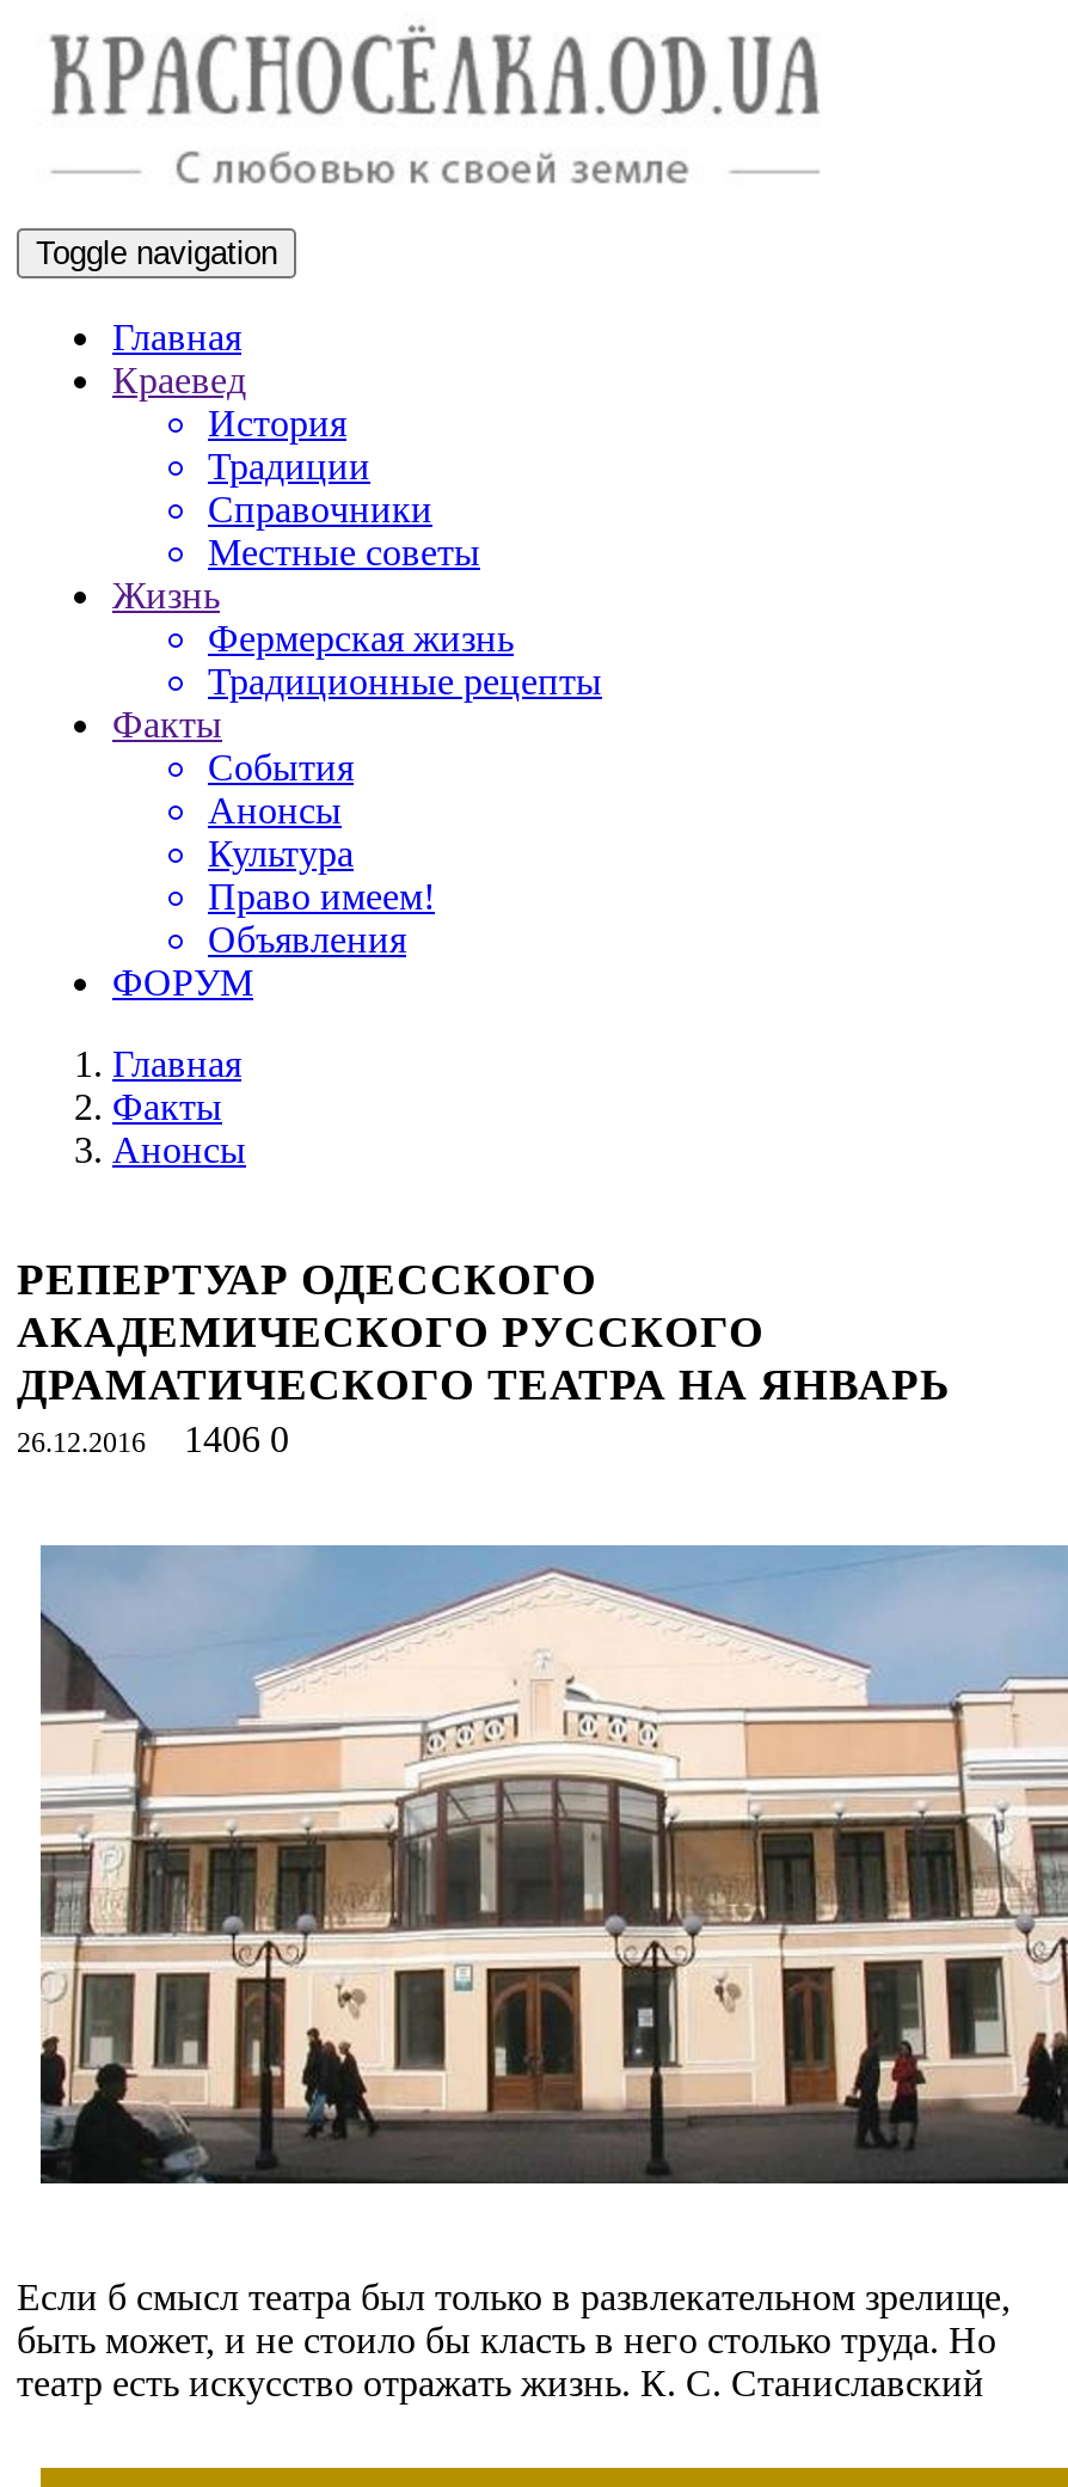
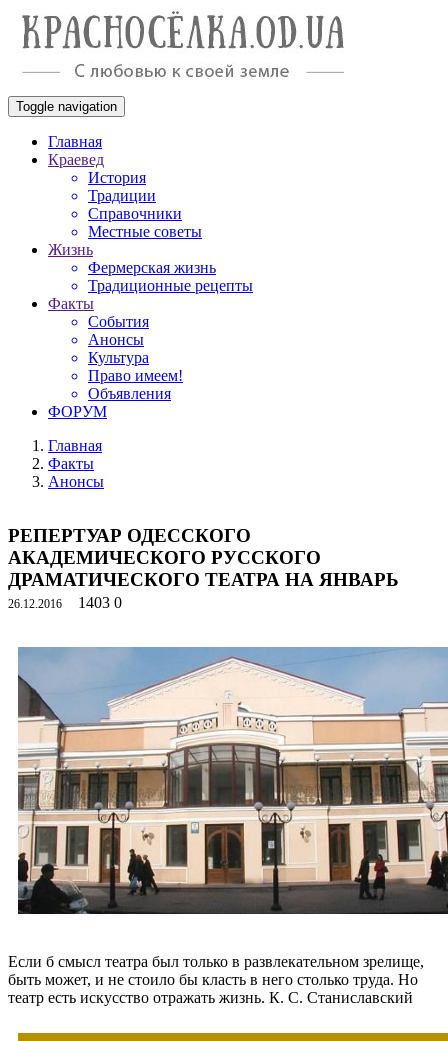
- 26.12.2016 1406 0
+ 26.12.2016 1403 0
